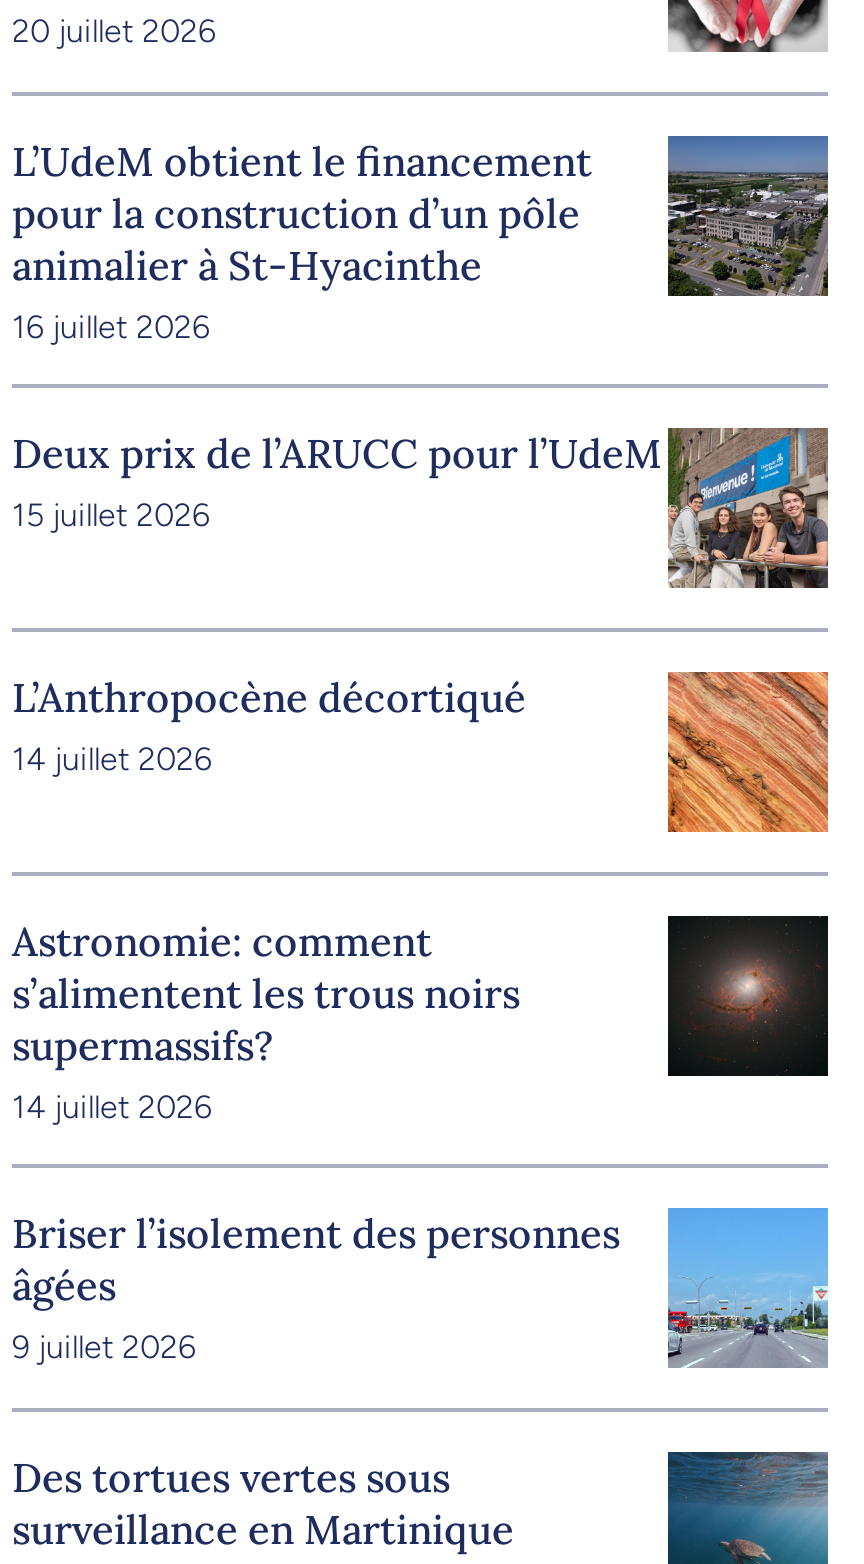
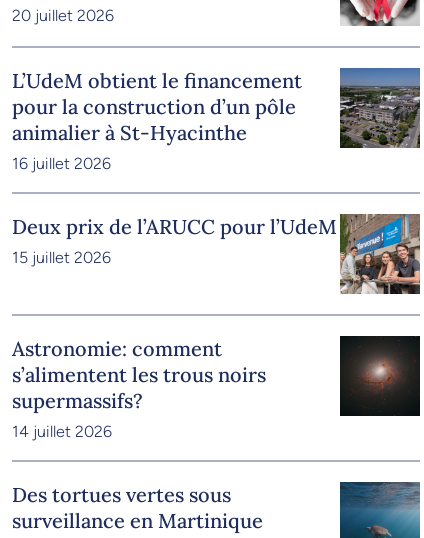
- L’Anthropocène décortiqué
- 14 juillet 2026

- [image]

- [image]
- Briser l’isolement des personnes
- âgées
- 9 juillet 2026
